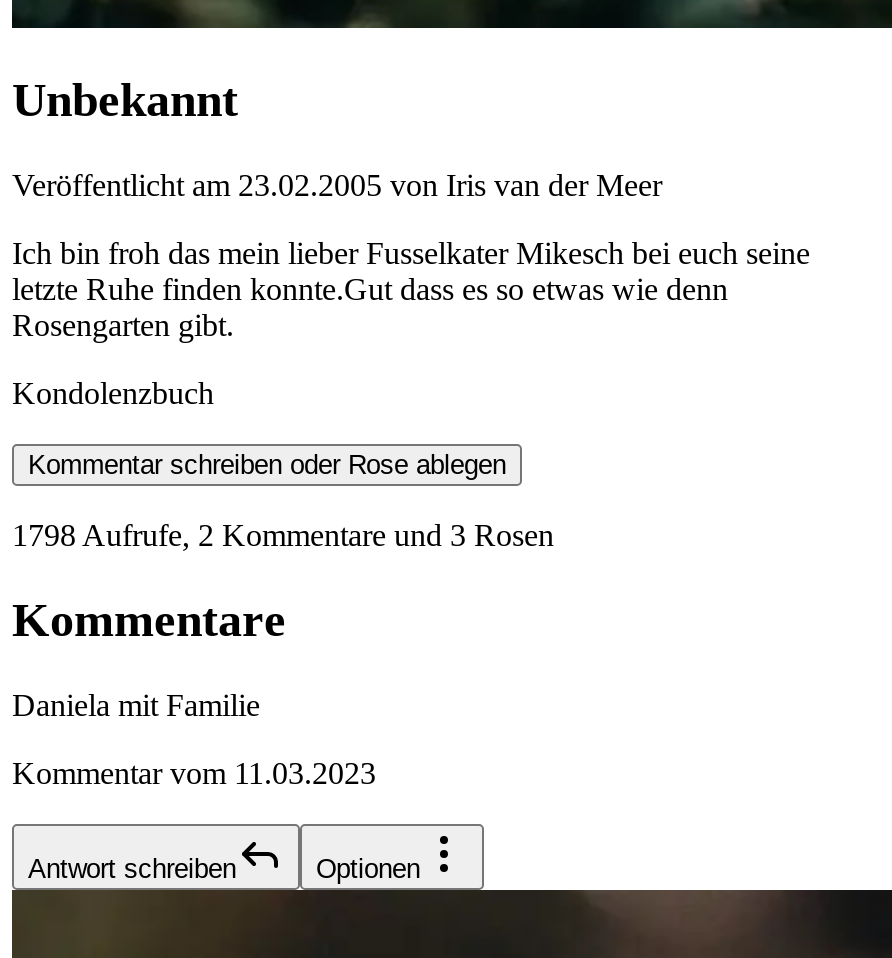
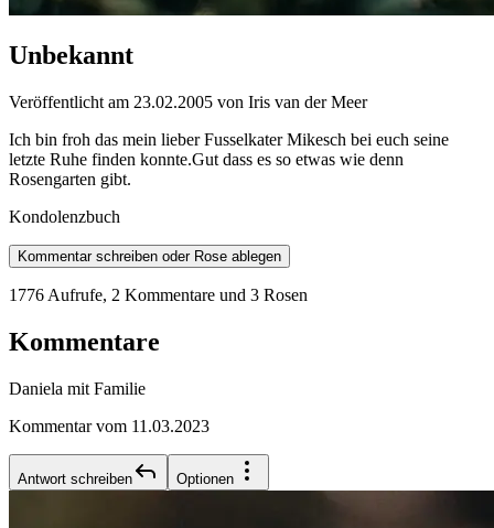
- 1798 Aufrufe, 2 Kommentare und 3 Rosen
+ 1776 Aufrufe, 2 Kommentare und 3 Rosen
